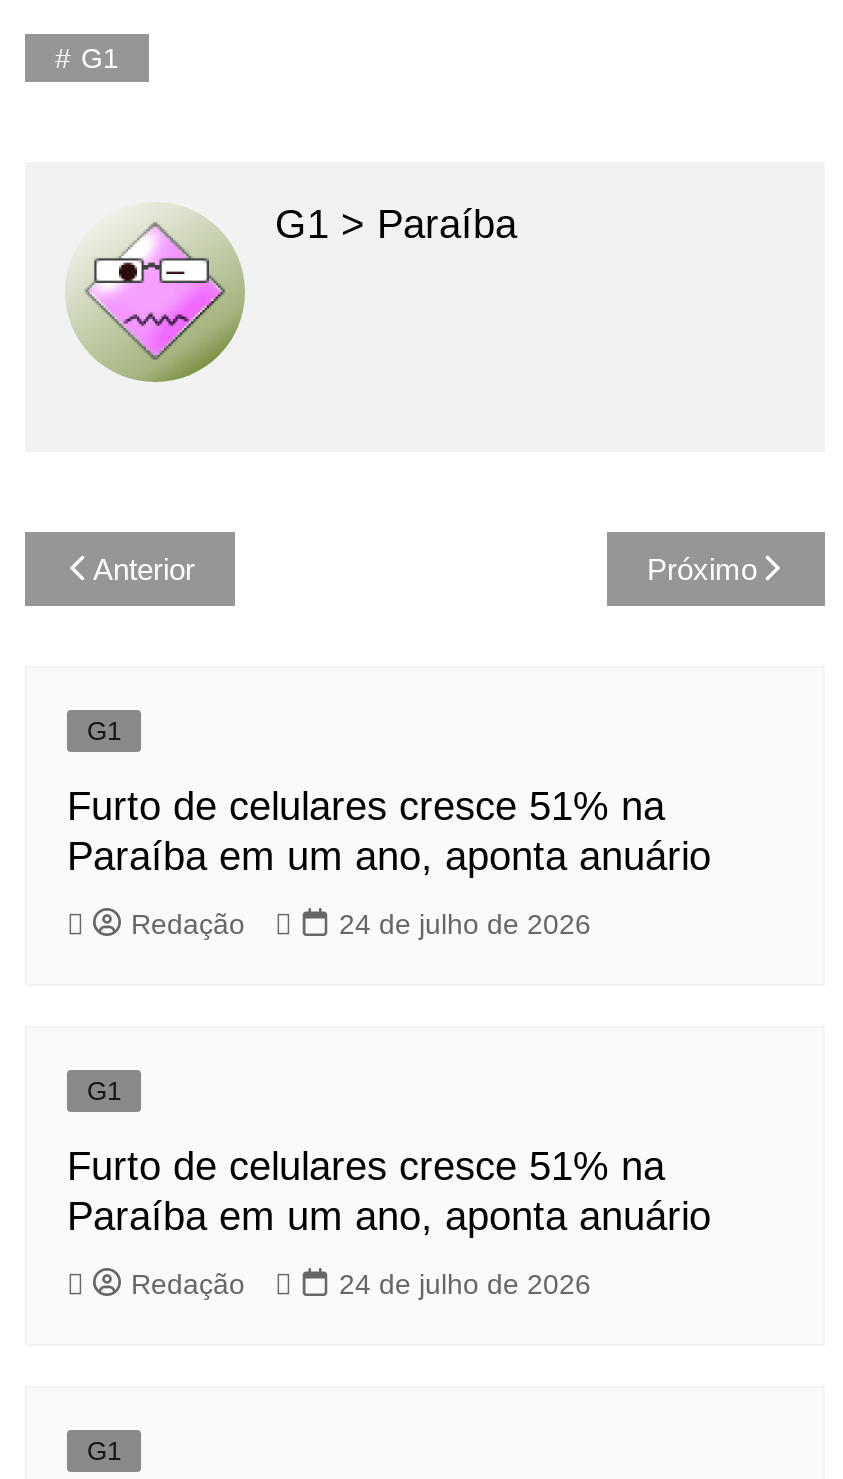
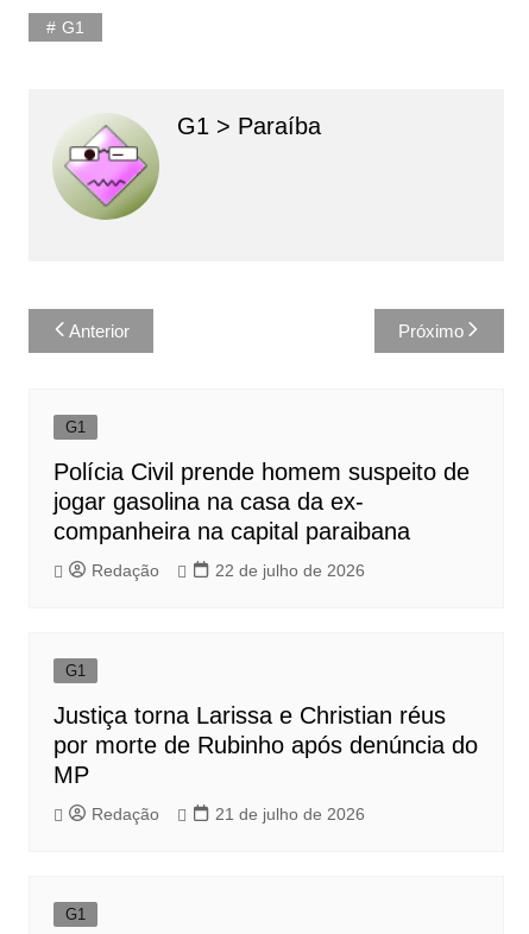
- Furto de celulares cresce 51% na
- Paraíba em um ano, aponta anuário
+ Polícia Civil prende homem suspeito de
+ jogar gasolina na casa da ex-
+ companheira na capital paraibana

- 24 de julho de 2026
+ 22 de julho de 2026

- Furto de celulares cresce 51% na
- Paraíba em um ano, aponta anuário
+ Justiça torna Larissa e Christian réus
+ por morte de Rubinho após denúncia do
+ MP

- 24 de julho de 2026
+ 21 de julho de 2026
